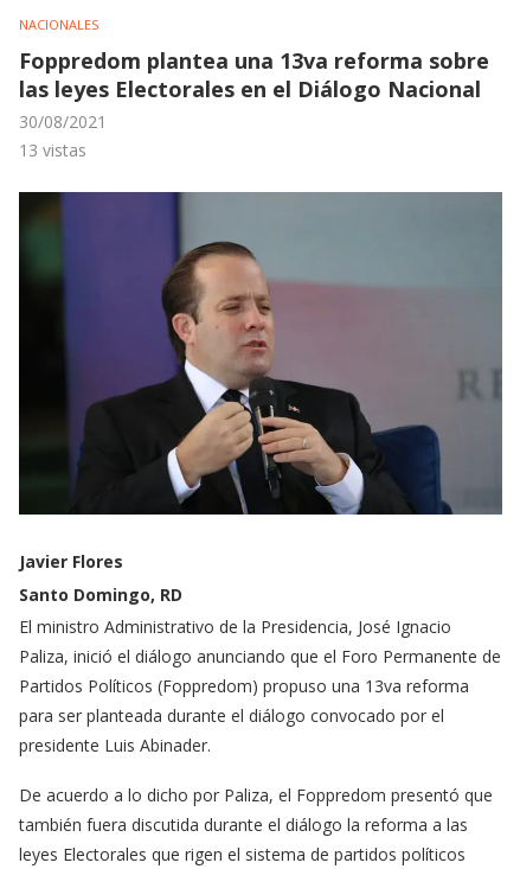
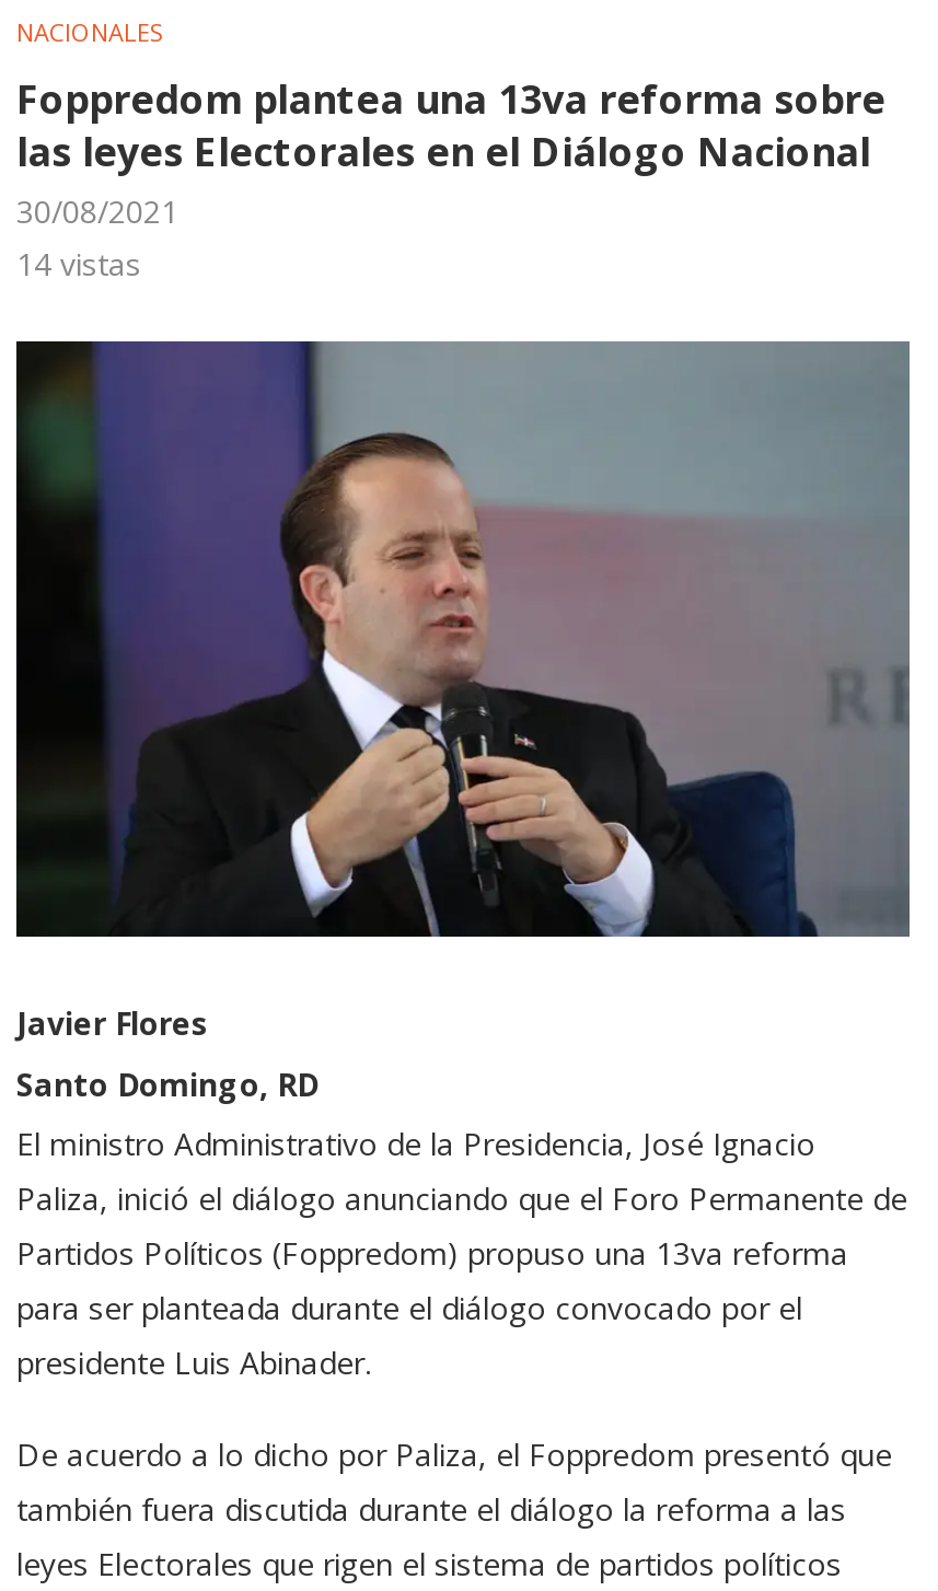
- 13 vistas
+ 14 vistas
